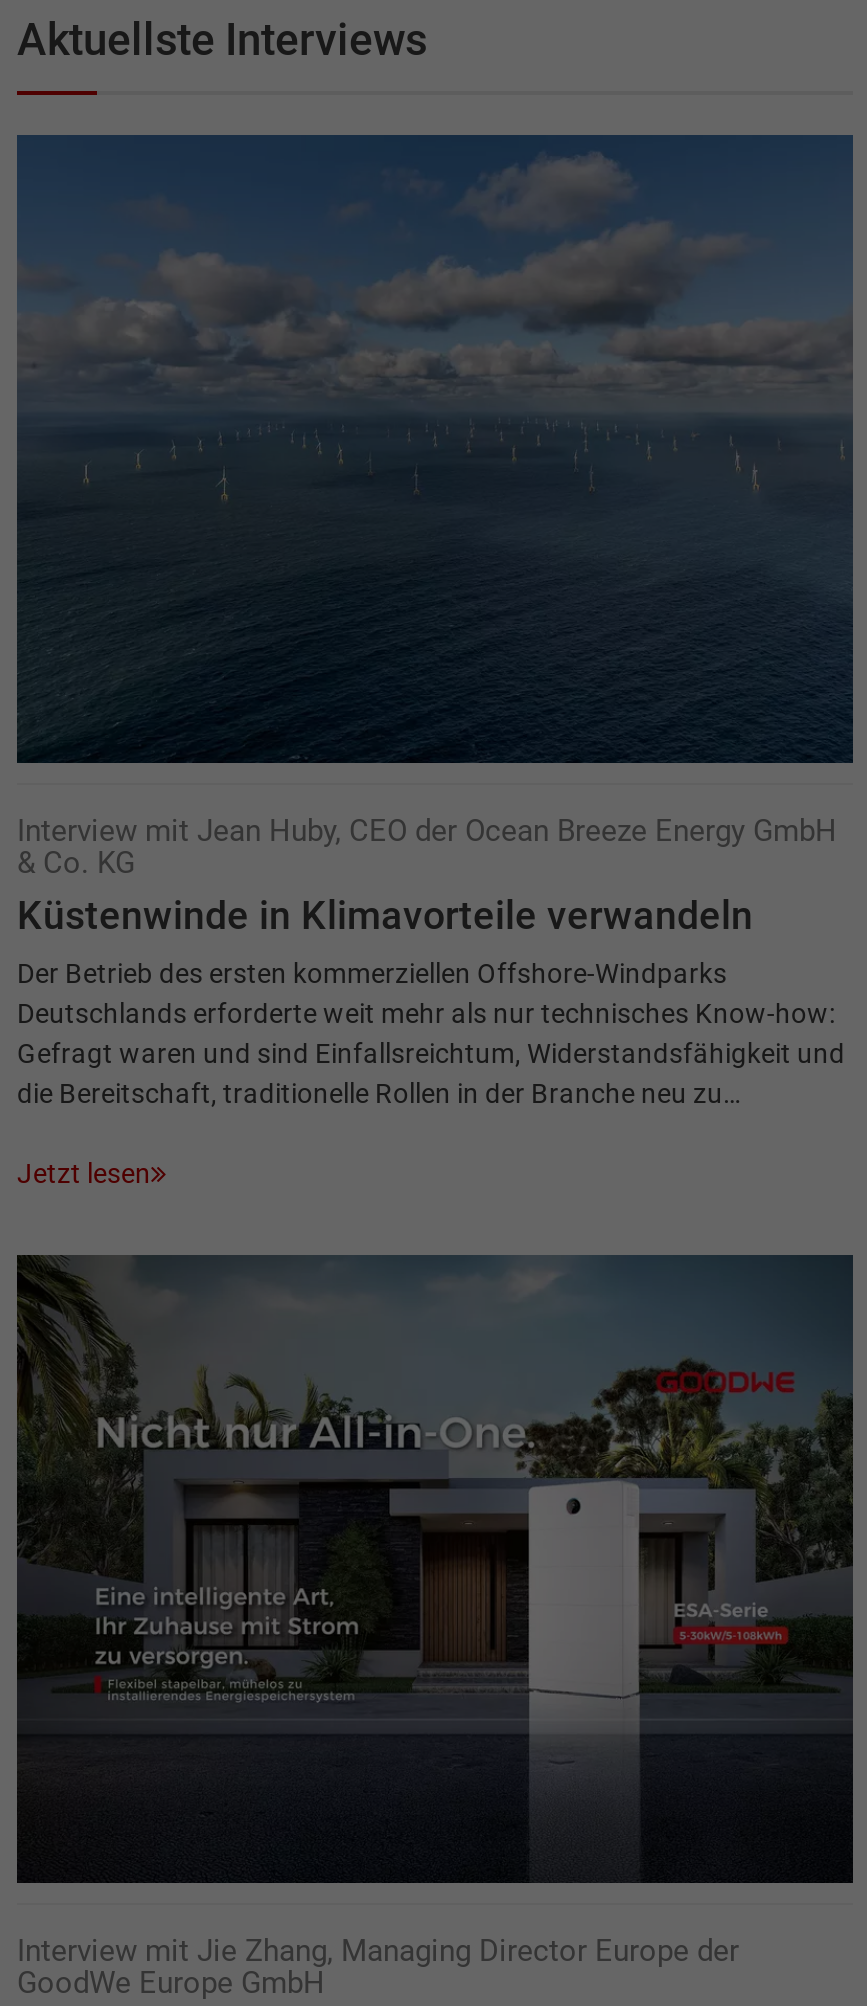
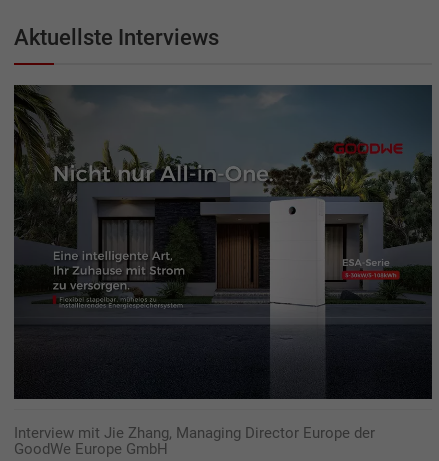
- [image]
- Interview mit Jean Huby, CEO der Ocean Breeze Energy GmbH
- & Co. KG
- Küstenwinde in Klimavorteile verwandeln
- Der Betrieb des ersten kommerziellen Offshore-Windparks
- Deutschlands erforderte weit mehr als nur technisches Know-how:
- Gefragt waren und sind Einfallsreichtum, Widerstandsfähigkeit und
- die Bereitschaft, traditionelle Rollen in der Branche neu zu…
- Jetzt lesen
